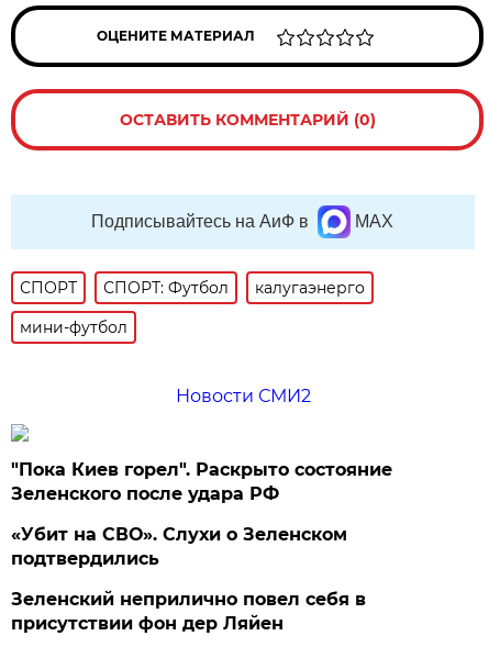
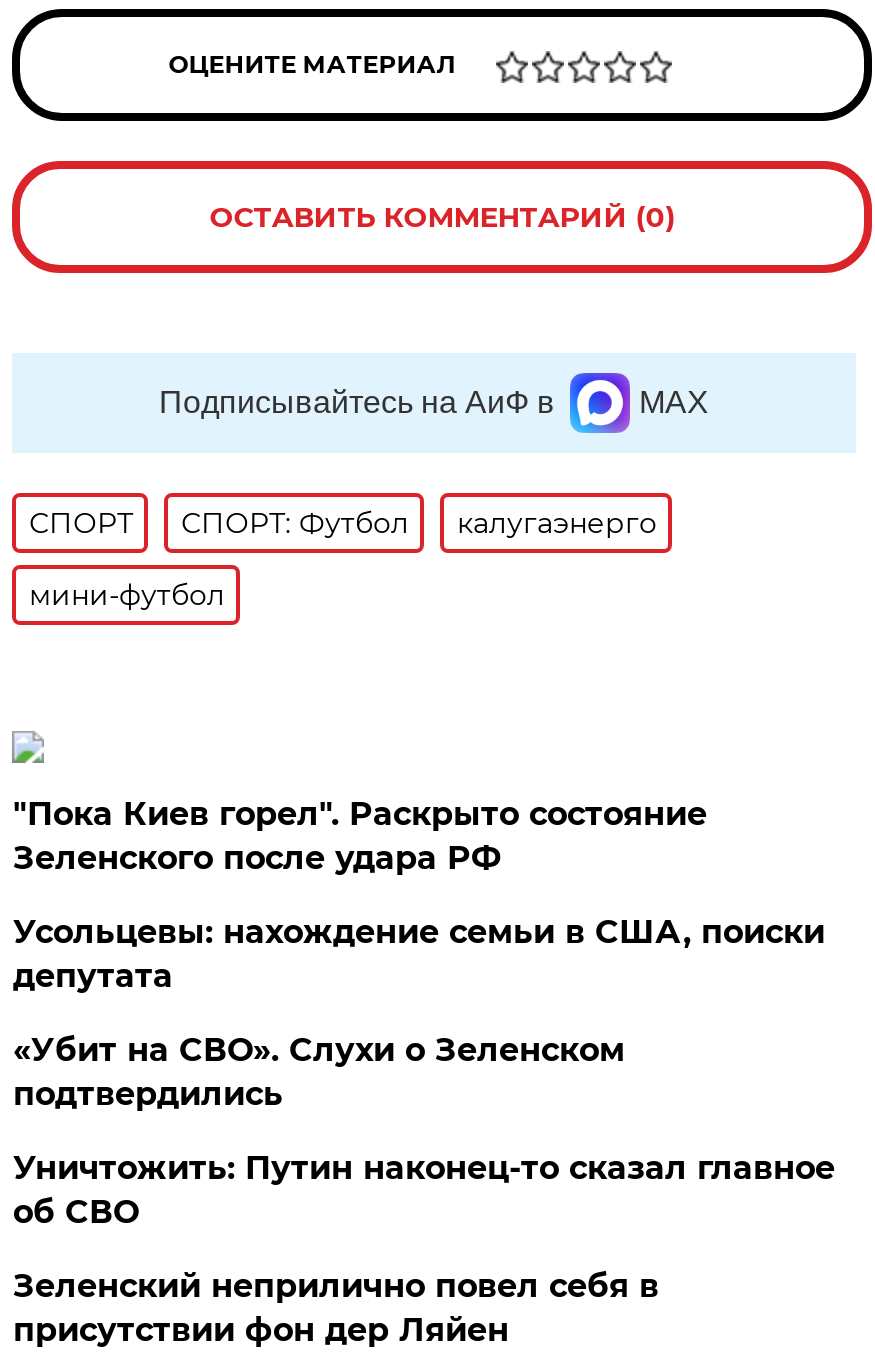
- Новости СМИ2

moved up: "Пока Киев горел". Раскрыто состояние | Зеленского после удара РФ

+ Усольцевы: нахождение семьи в США, поиски
+ депутата

+ Уничтожить: Путин наконец-то сказал главное
+ об СВО
